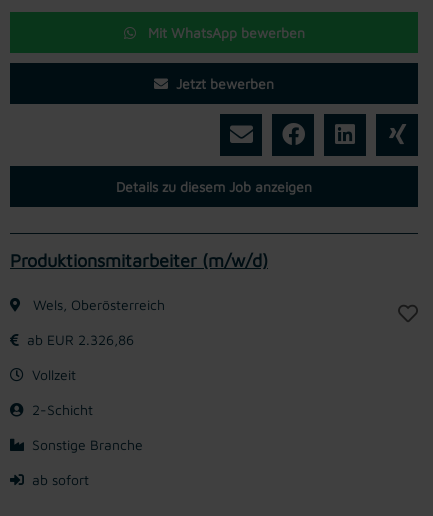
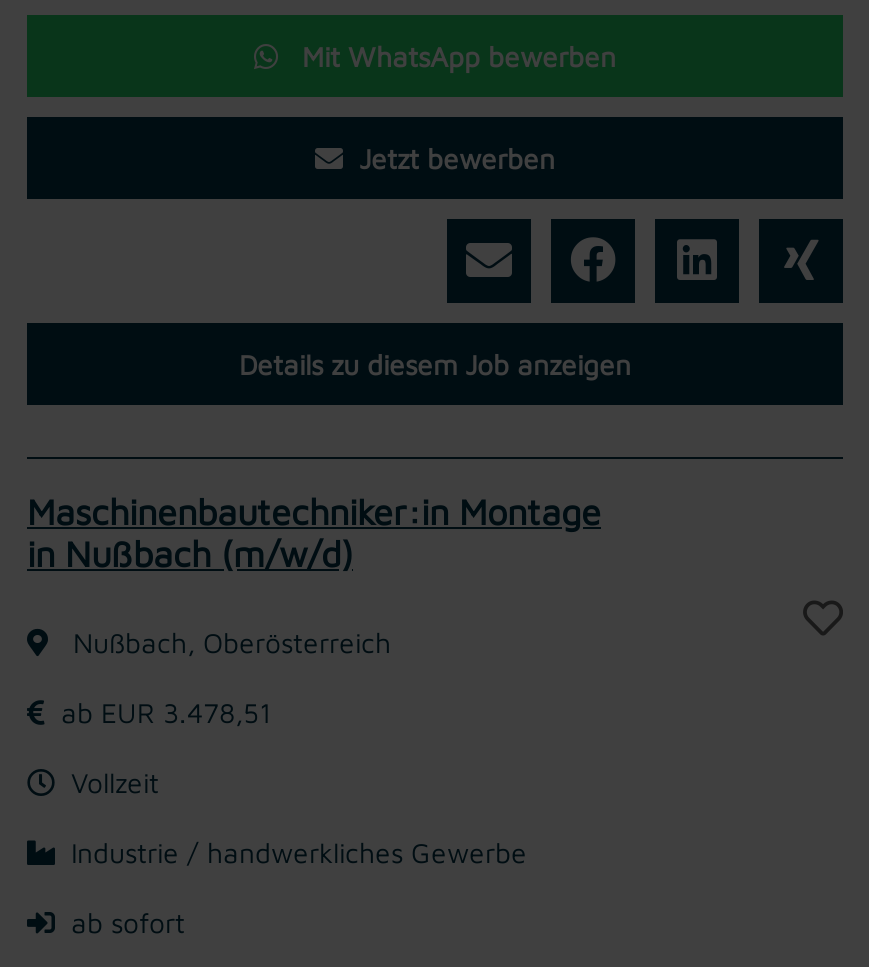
- Produktionsmitarbeiter (m/w/d)
+ Maschinenbautechniker:in Montage
+ in Nußbach (m/w/d)

- Wels, Oberösterreich
+ Nußbach, Oberösterreich

- ab EUR 2.326,86
+ ab EUR 3.478,51

moved down: Vollzeit

- 2-Schicht
- Sonstige Branche
+ Industrie / handwerkliches Gewerbe
